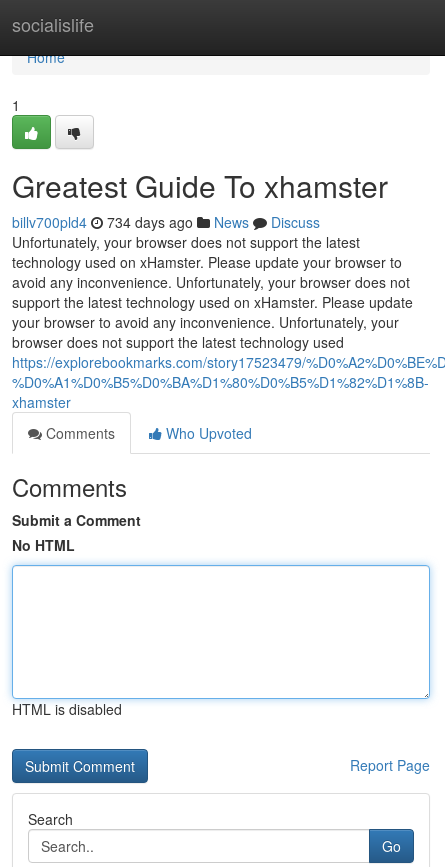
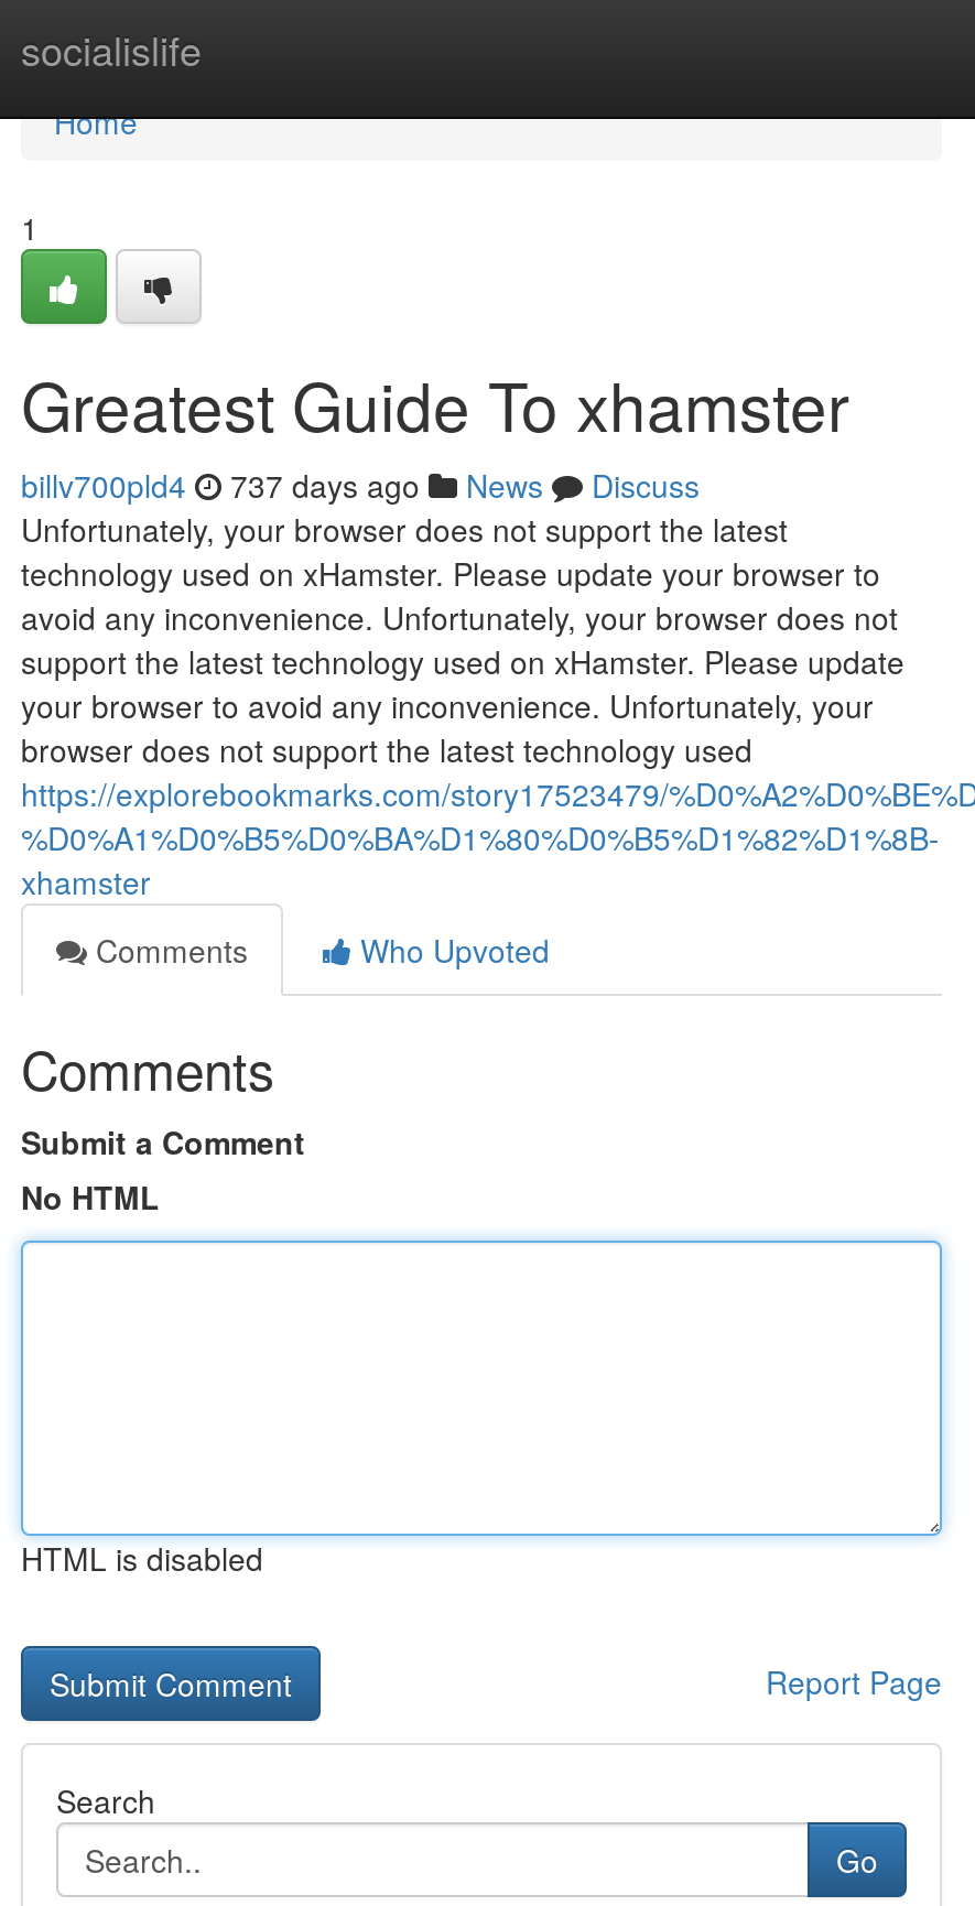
- billv700pld4 734 days ago News Discuss
+ billv700pld4 737 days ago News Discuss
